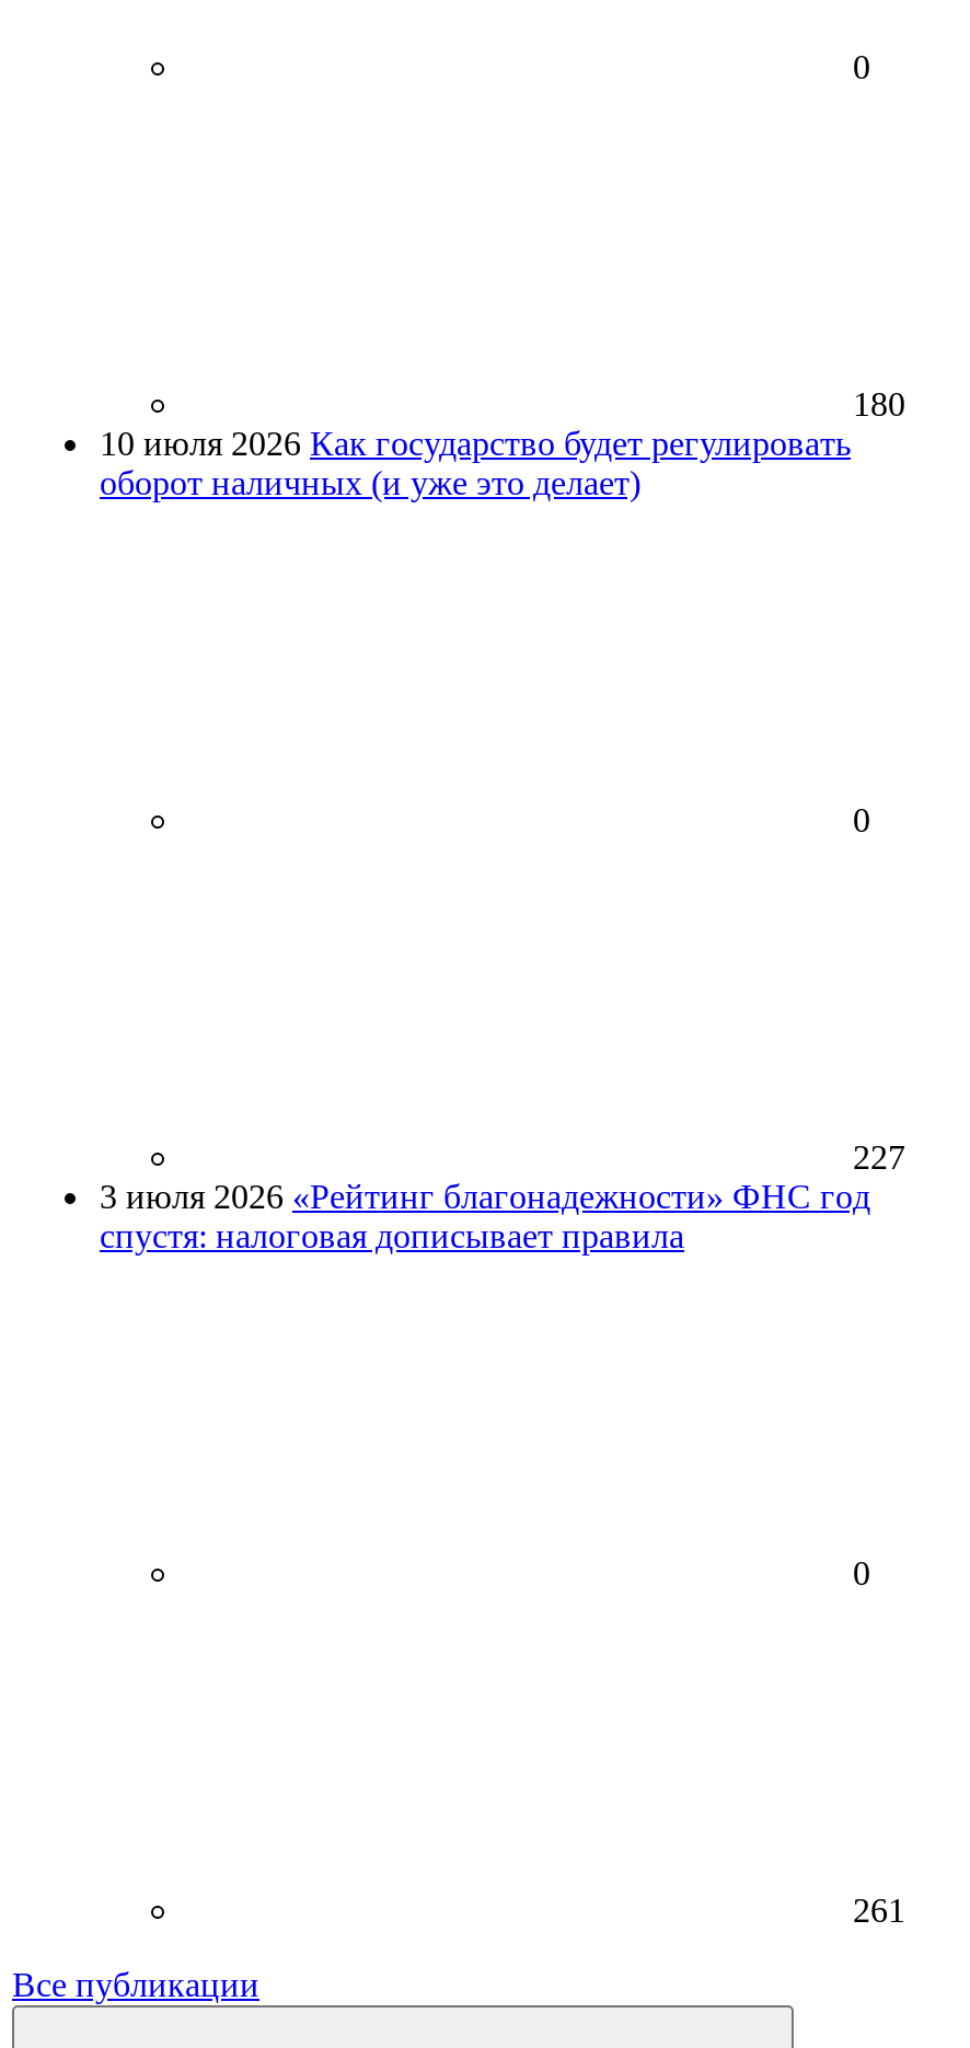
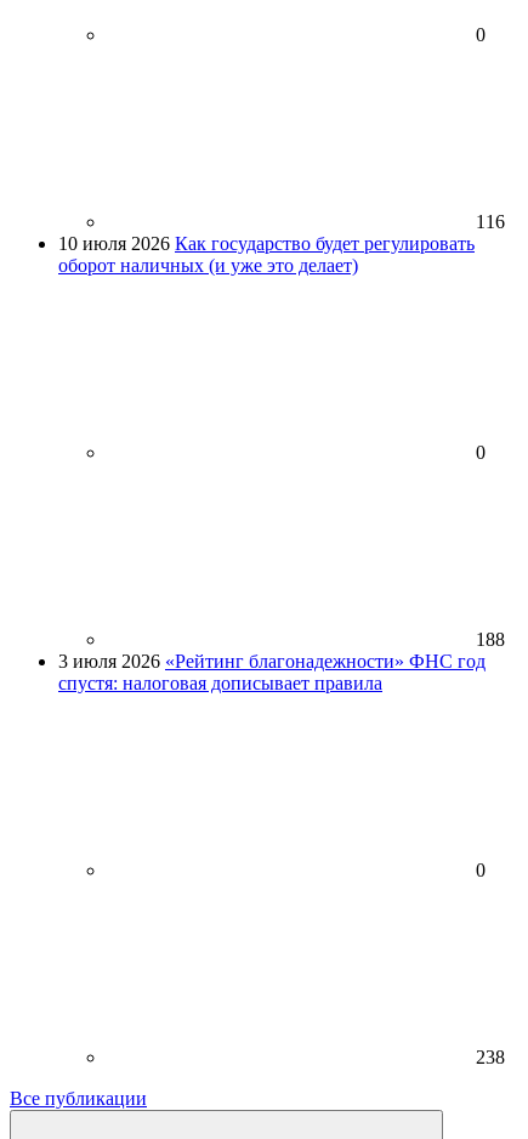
- 180
+ 116

- 227
+ 188

- 261
+ 238
